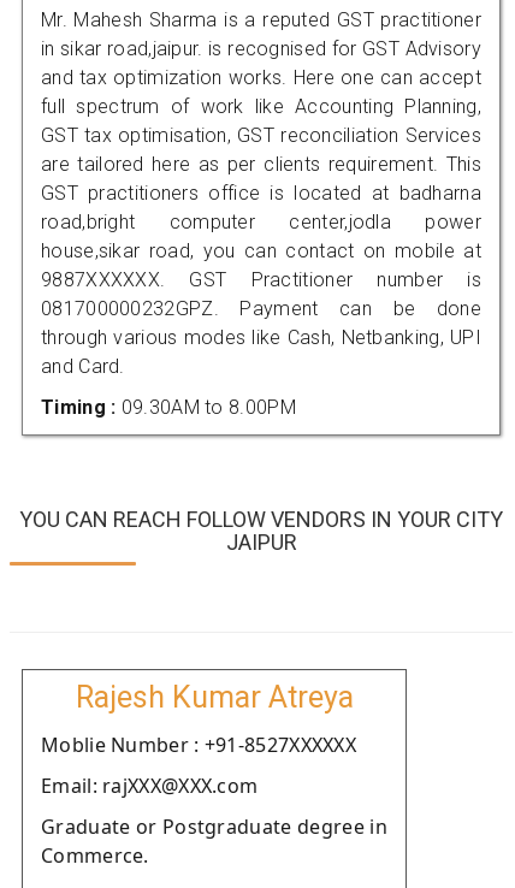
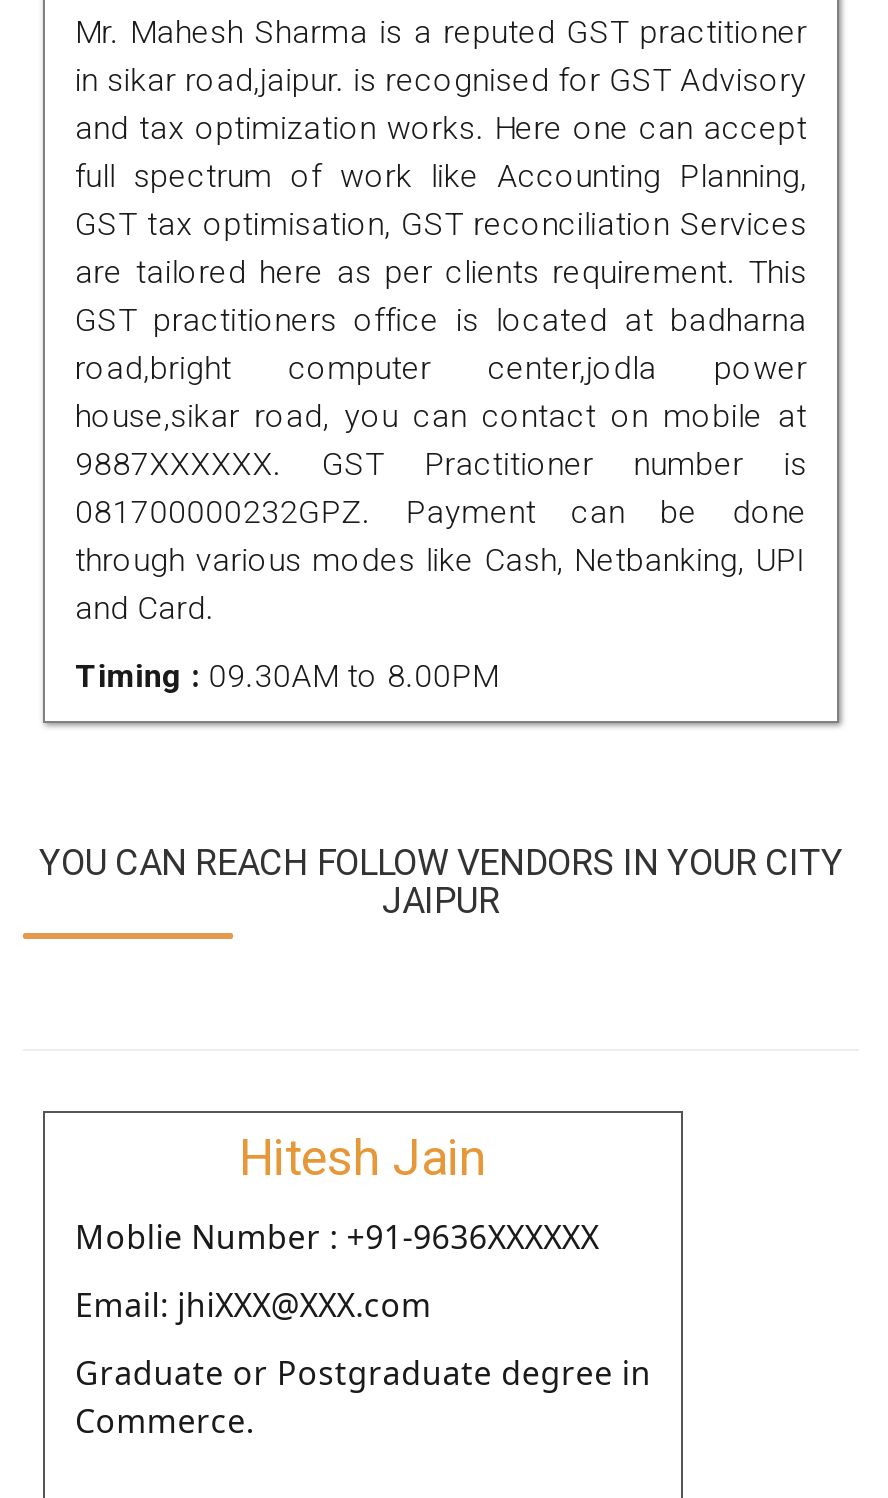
- Rajesh Kumar Atreya
+ Hitesh Jain

- Moblie Number : +91-8527XXXXXX
+ Moblie Number : +91-9636XXXXXX

- Email: rajXXX@XXX.com
+ Email: jhiXXX@XXX.com
